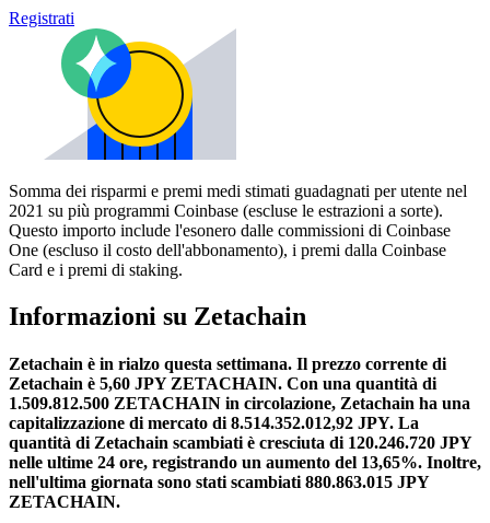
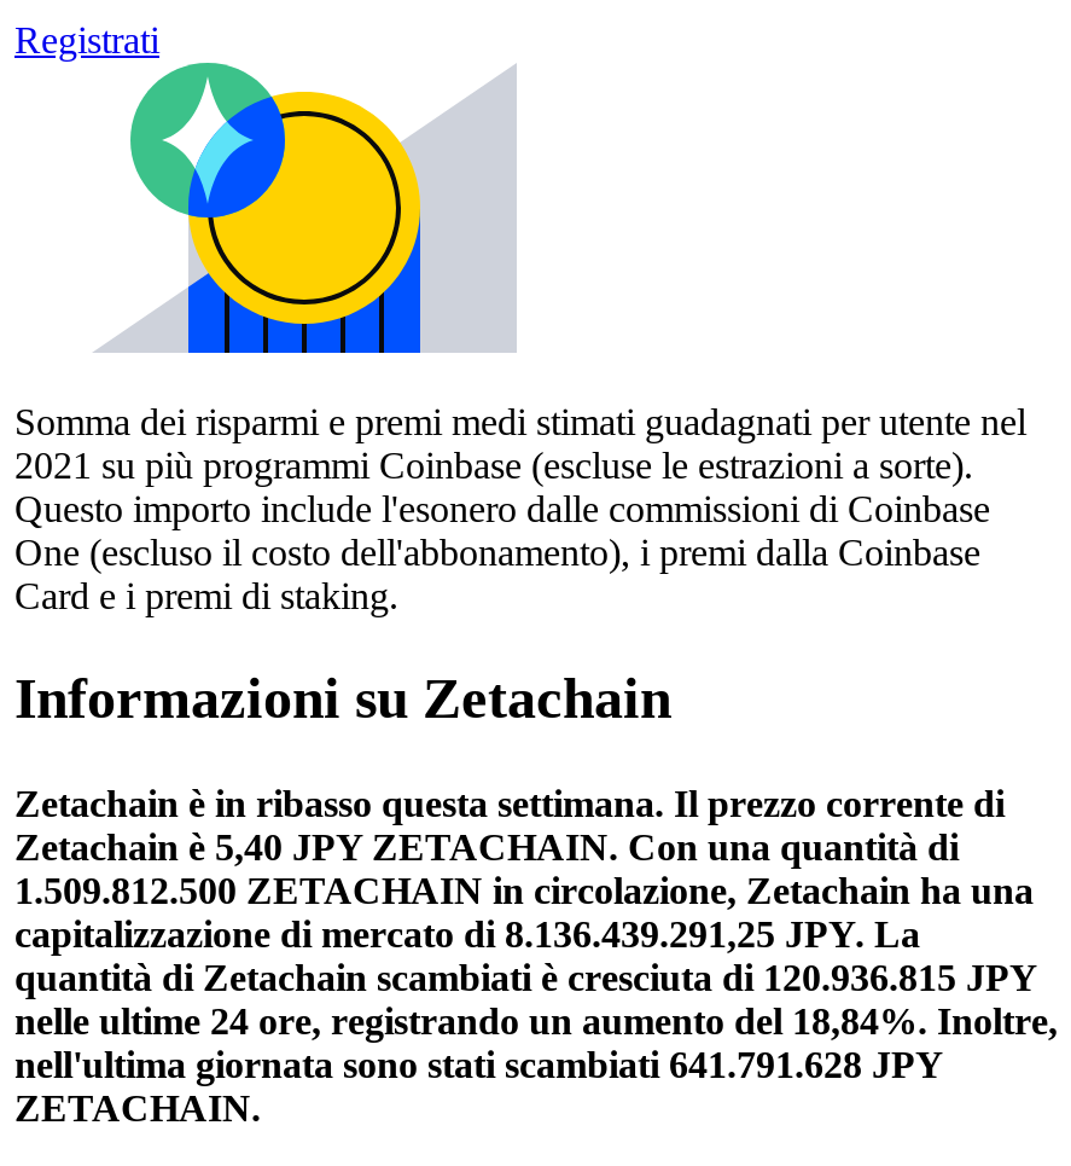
- Zetachain è in rialzo questa settimana. Il prezzo corrente di
+ Zetachain è in ribasso questa settimana. Il prezzo corrente di

- Zetachain è 5,60 JPY ZETACHAIN. Con una quantità di
+ Zetachain è 5,40 JPY ZETACHAIN. Con una quantità di

- capitalizzazione di mercato di 8.514.352.012,92 JPY. La
+ capitalizzazione di mercato di 8.136.439.291,25 JPY. La

- quantità di Zetachain scambiati è cresciuta di 120.246.720 JPY
+ quantità di Zetachain scambiati è cresciuta di 120.936.815 JPY

- nelle ultime 24 ore, registrando un aumento del 13,65%. Inoltre,
+ nelle ultime 24 ore, registrando un aumento del 18,84%. Inoltre,

- nell'ultima giornata sono stati scambiati 880.863.015 JPY
+ nell'ultima giornata sono stati scambiati 641.791.628 JPY
